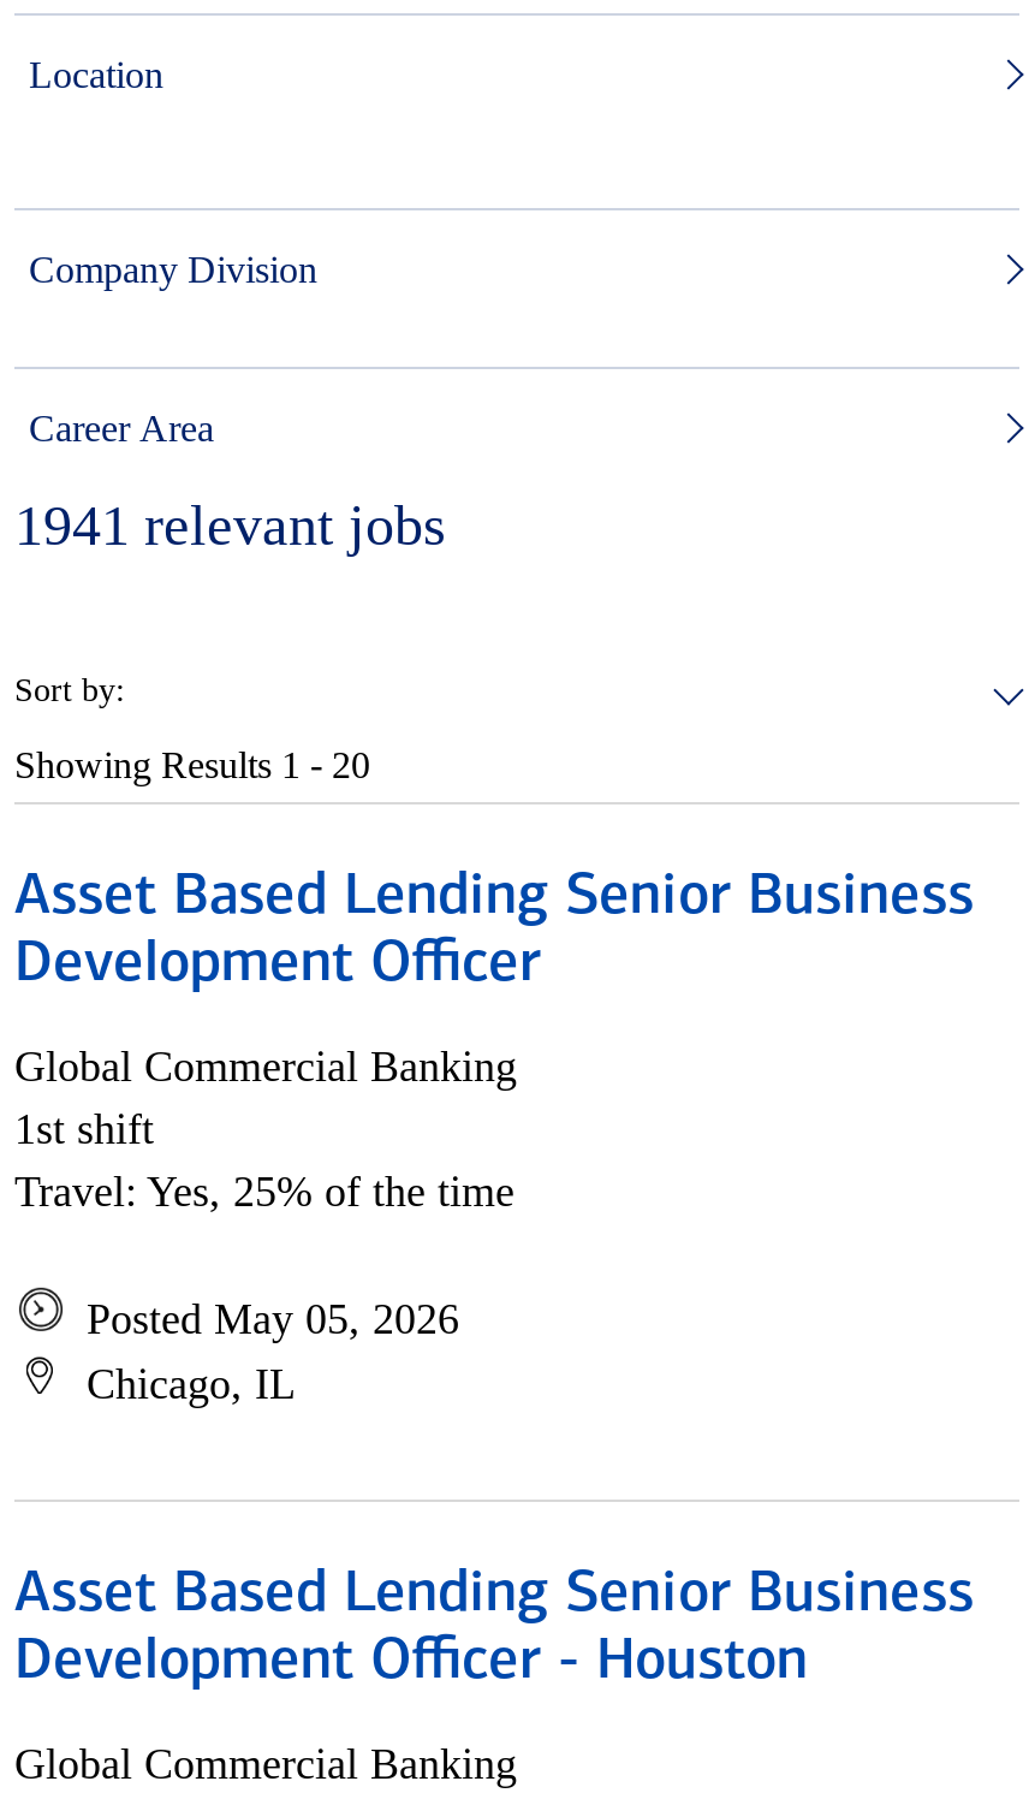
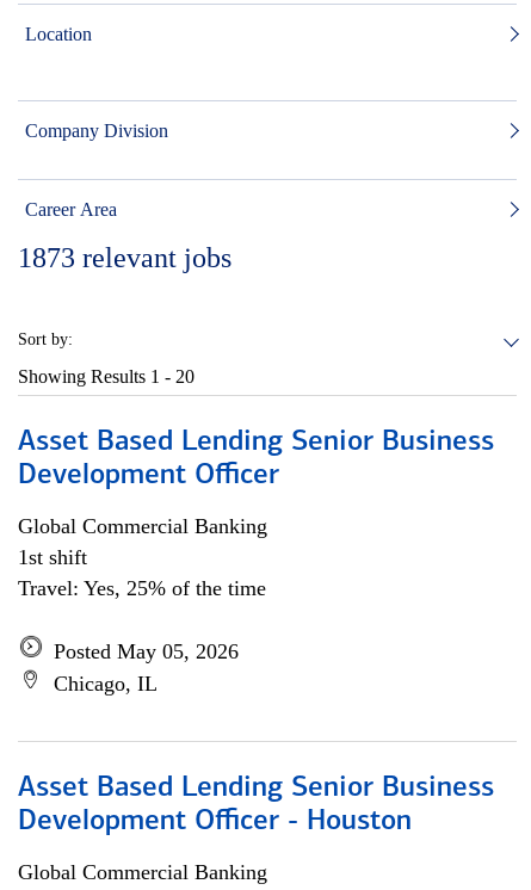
- 1941 relevant jobs
+ 1873 relevant jobs
